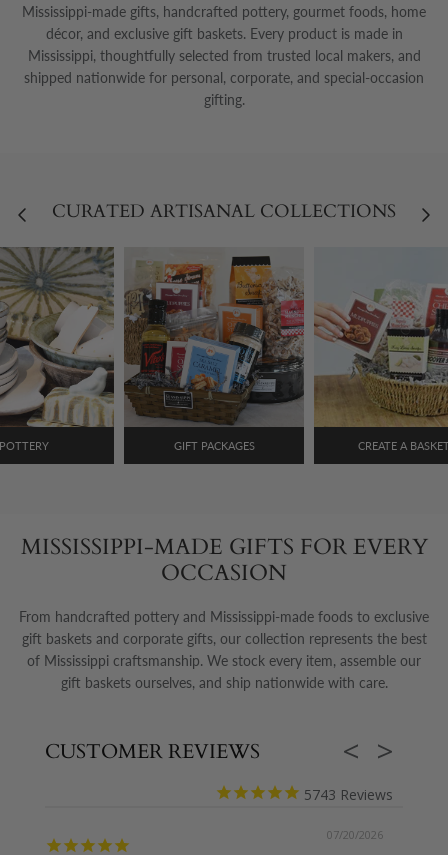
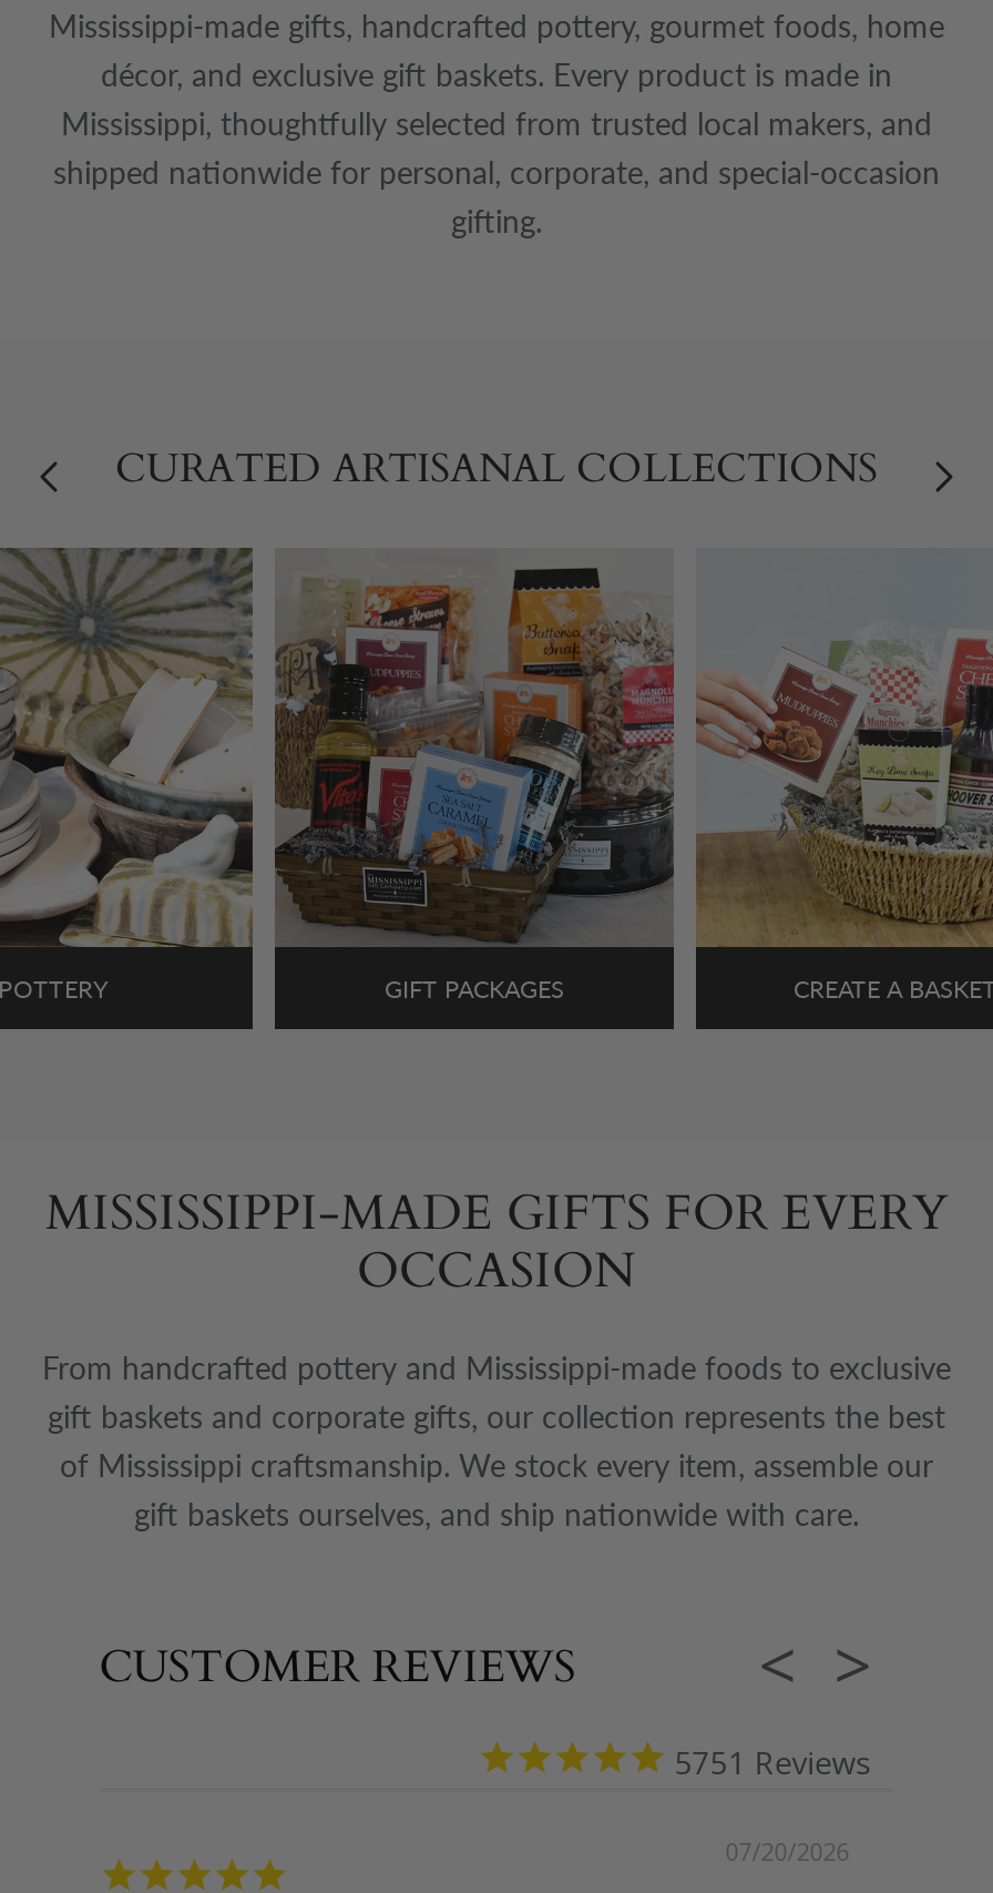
- 5743
+ 5751
